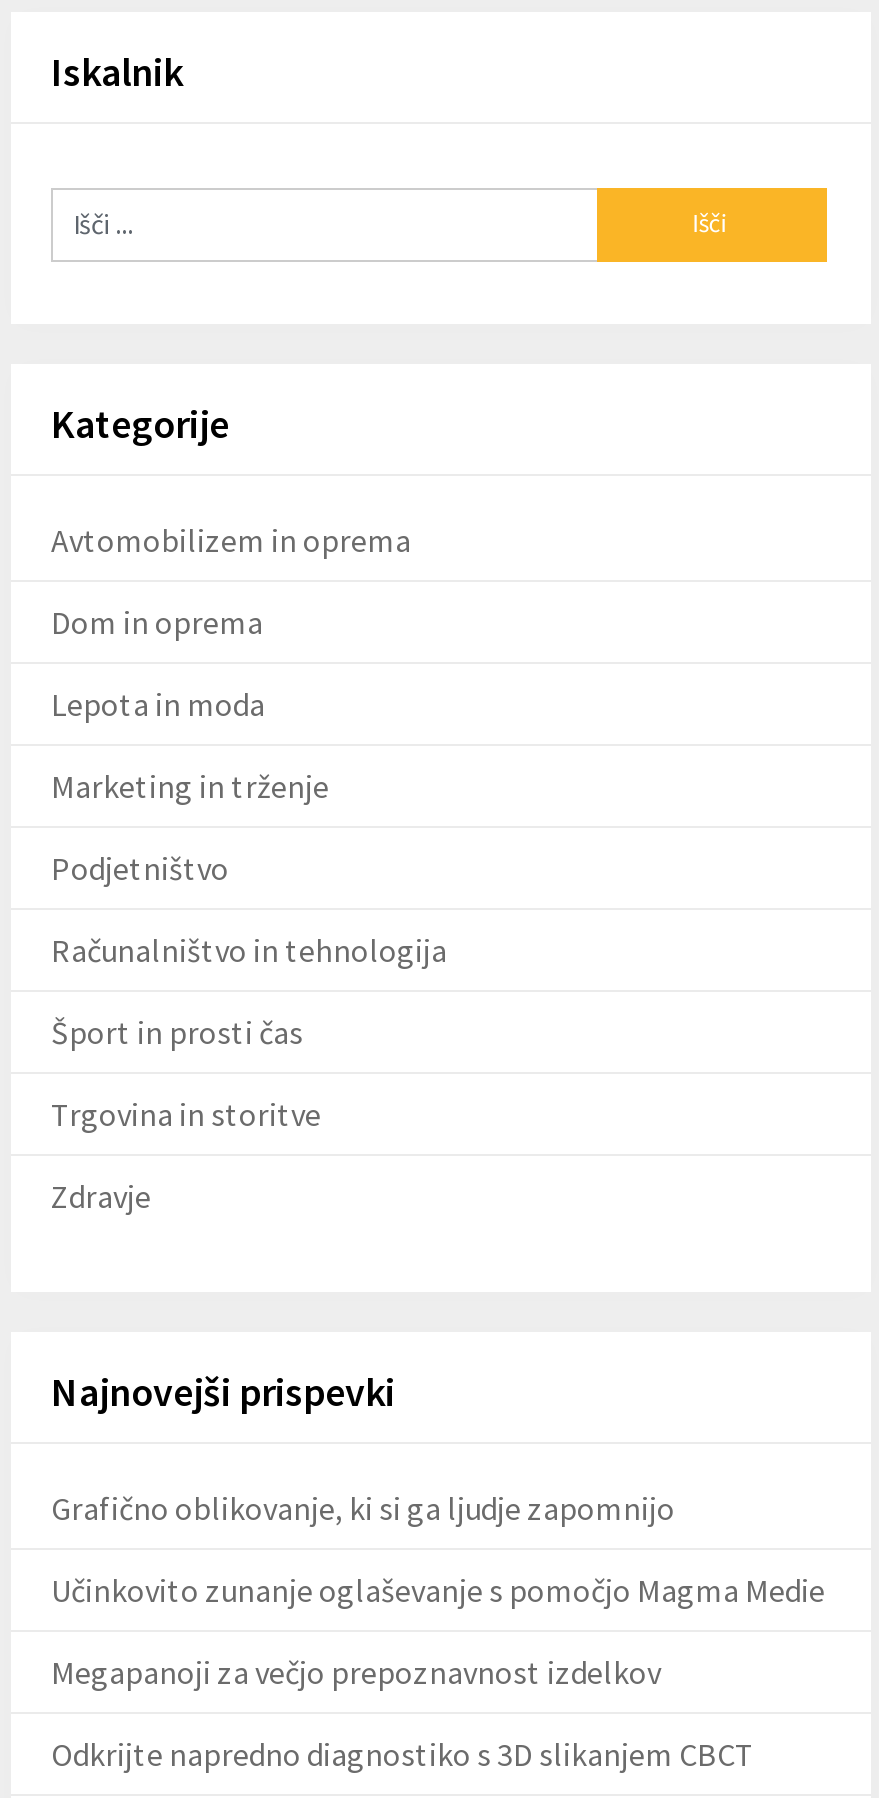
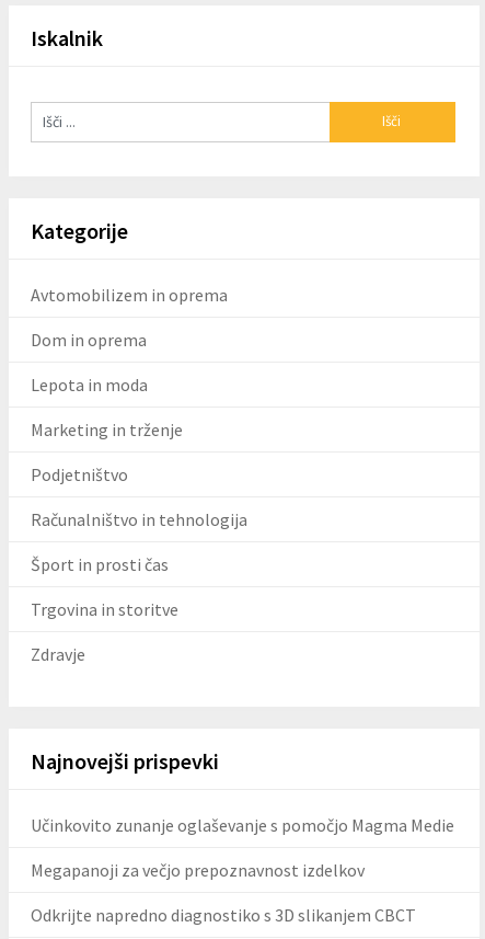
- Grafično oblikovanje, ki si ga ljudje zapomnijo
